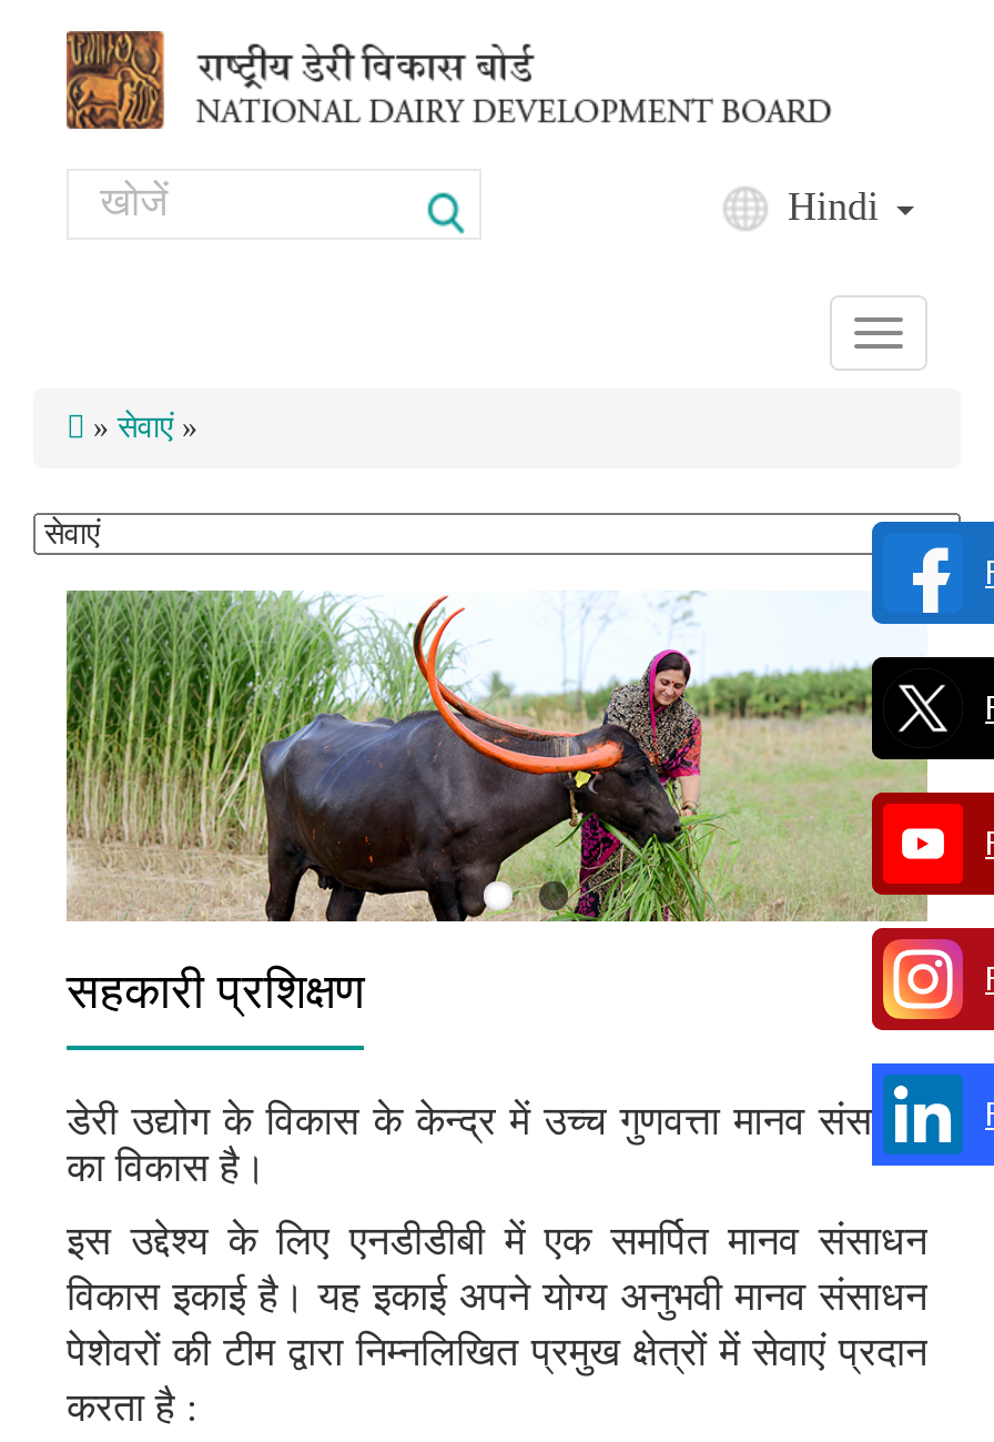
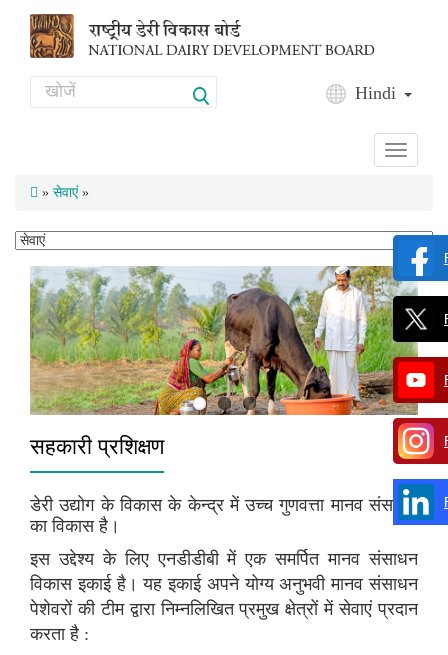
- [image]
+ [image]
